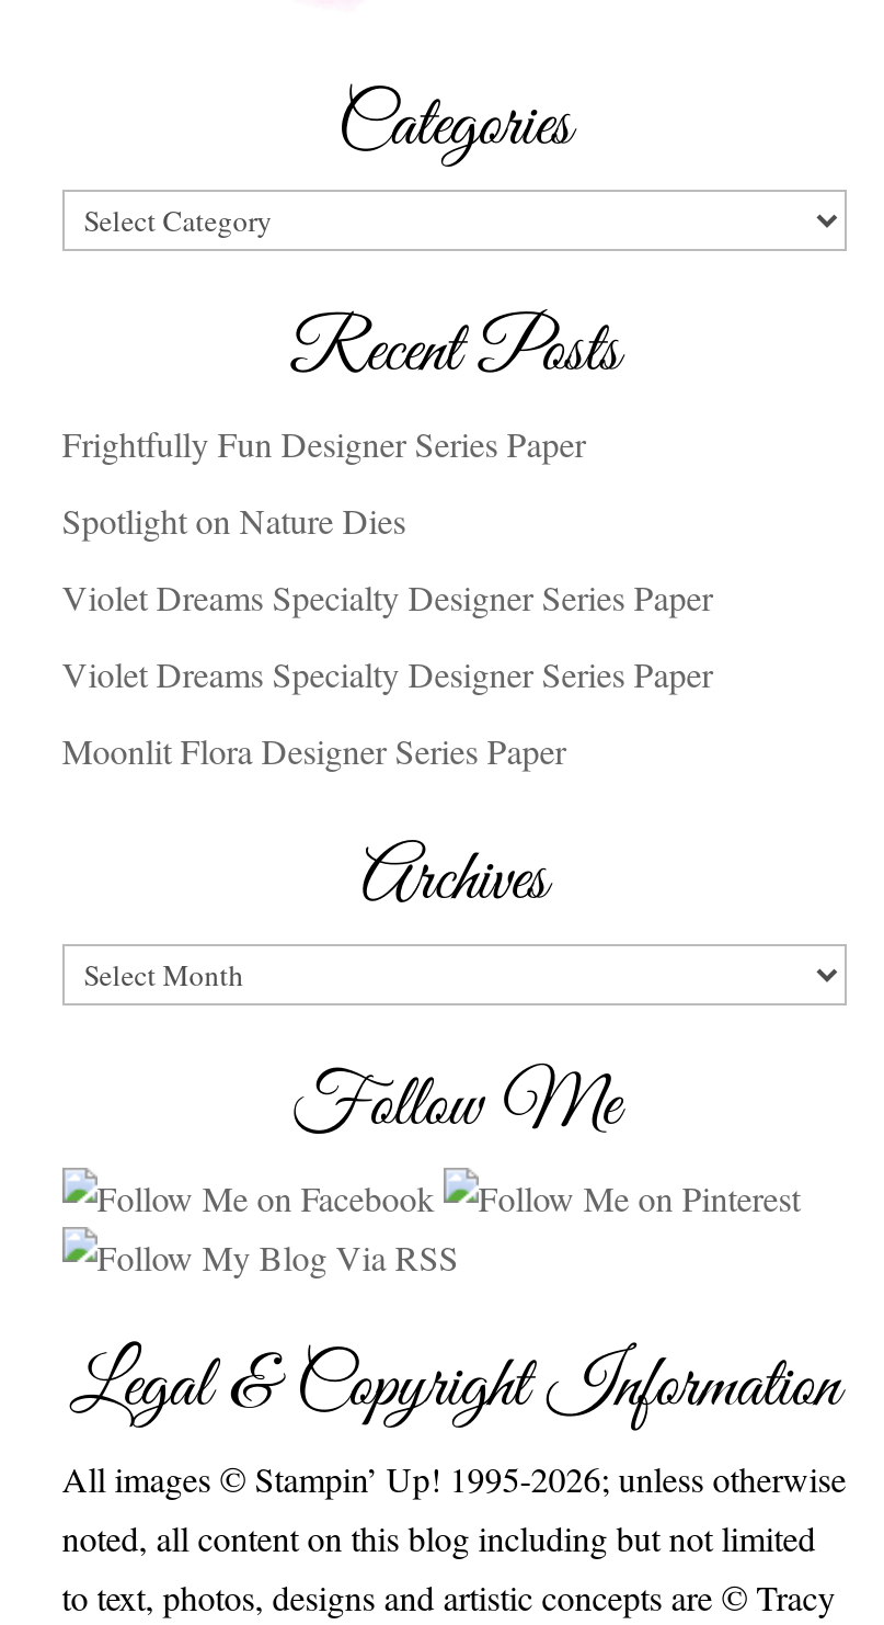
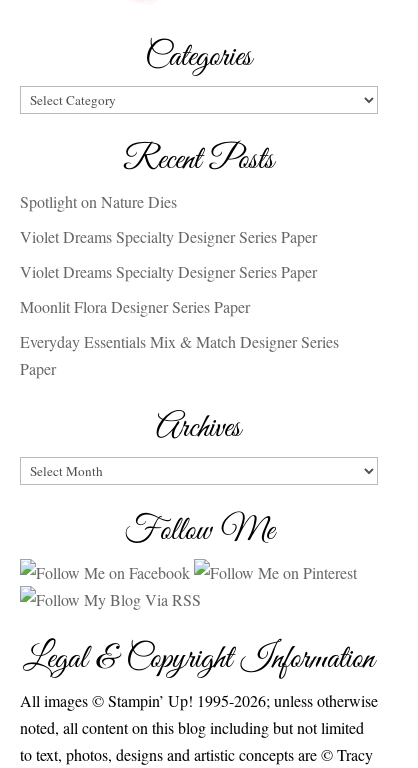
- Frightfully Fun Designer Series Paper

moved up: Spotlight on Nature Dies | Violet Dreams Specialty Designer Series Paper | Violet Dreams Specialty Designer Series Paper | Moonlit Flora Designer Series Paper

+ Everyday Essentials Mix & Match Designer Series
+ Paper
